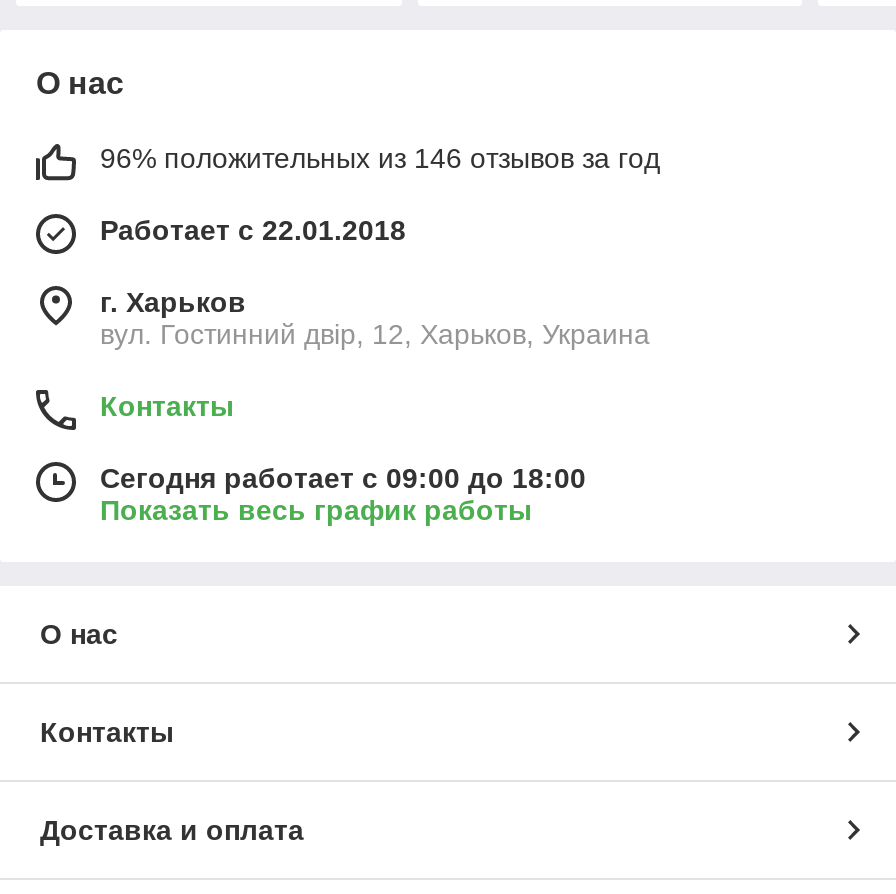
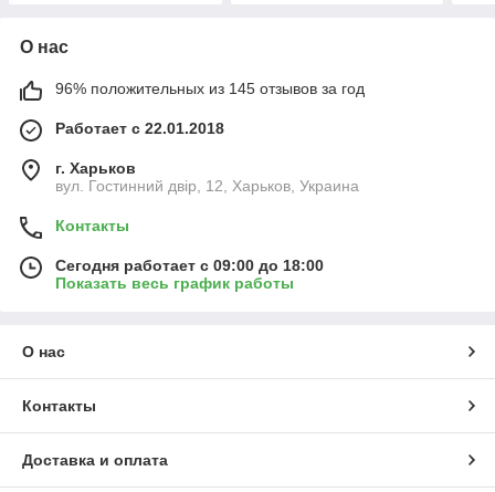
- 96% положительных из 146 отзывов за год
+ 96% положительных из 145 отзывов за год
